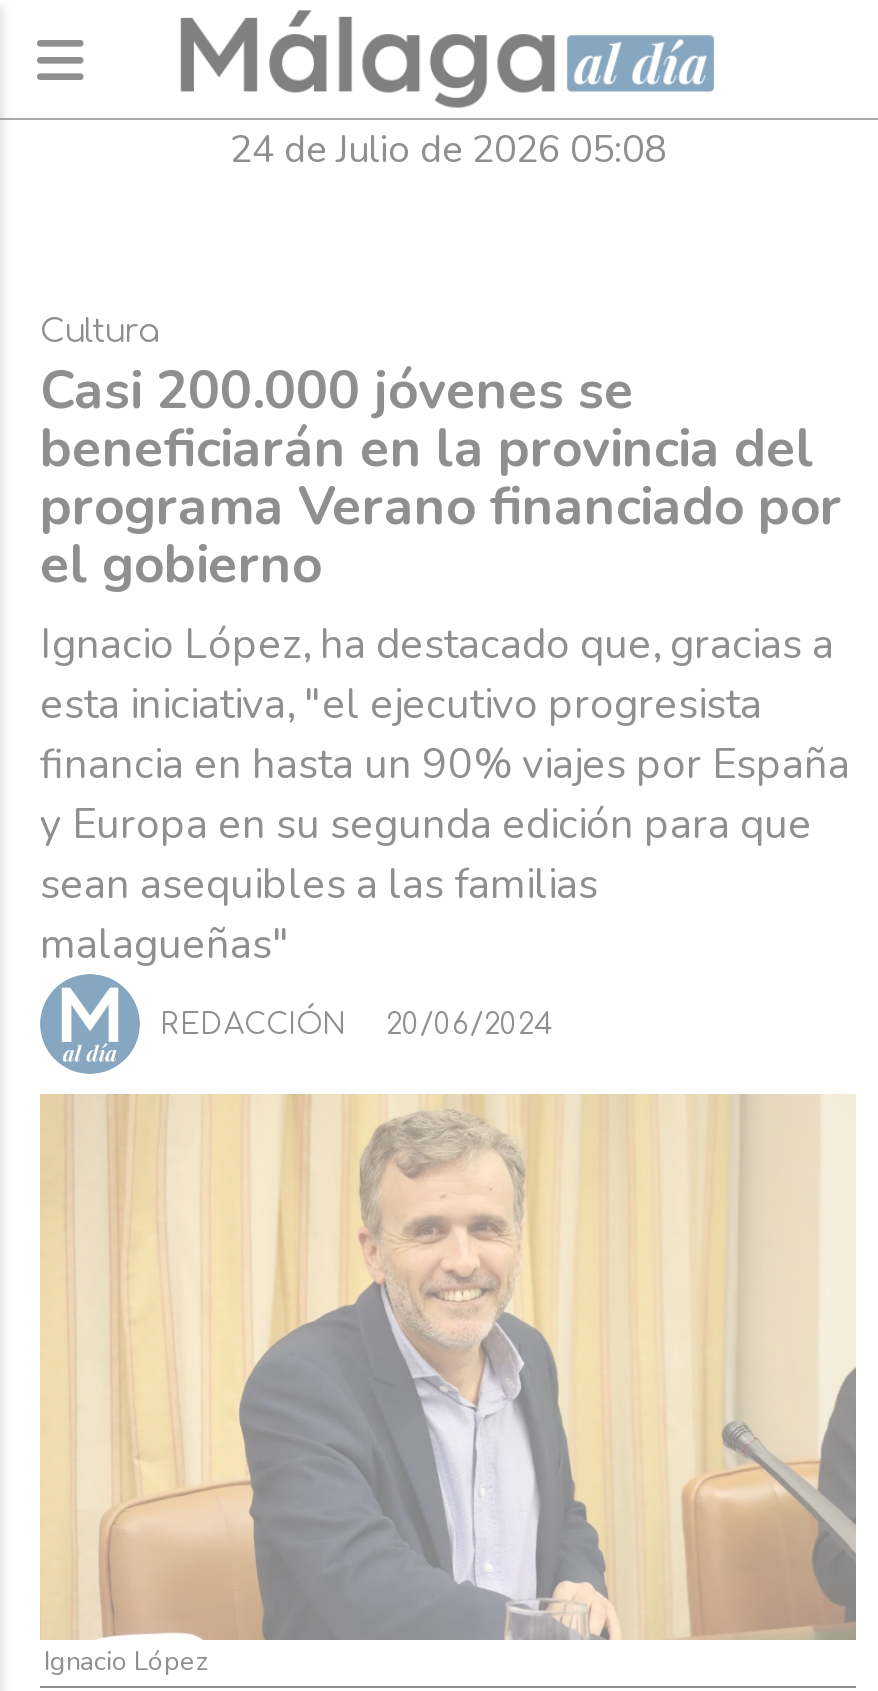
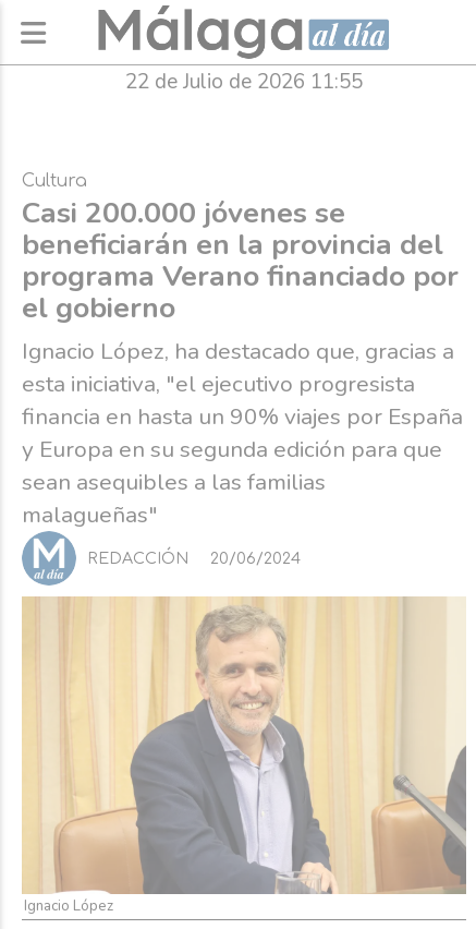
- 24 de Julio de 2026 05:08
+ 22 de Julio de 2026 11:55
